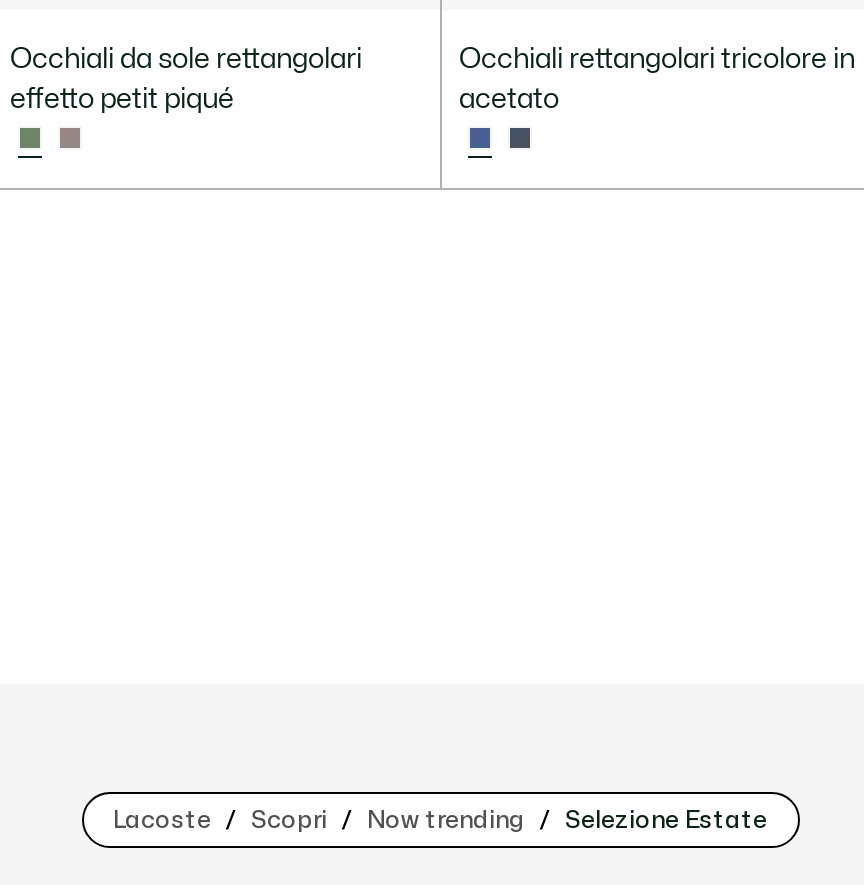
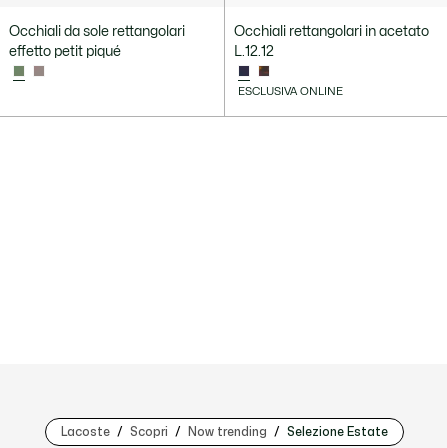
- Occhiali rettangolari tricolore in
- acetato
+ Occhiali rettangolari in acetato
+ L.12.12
+ ESCLUSIVA ONLINE
